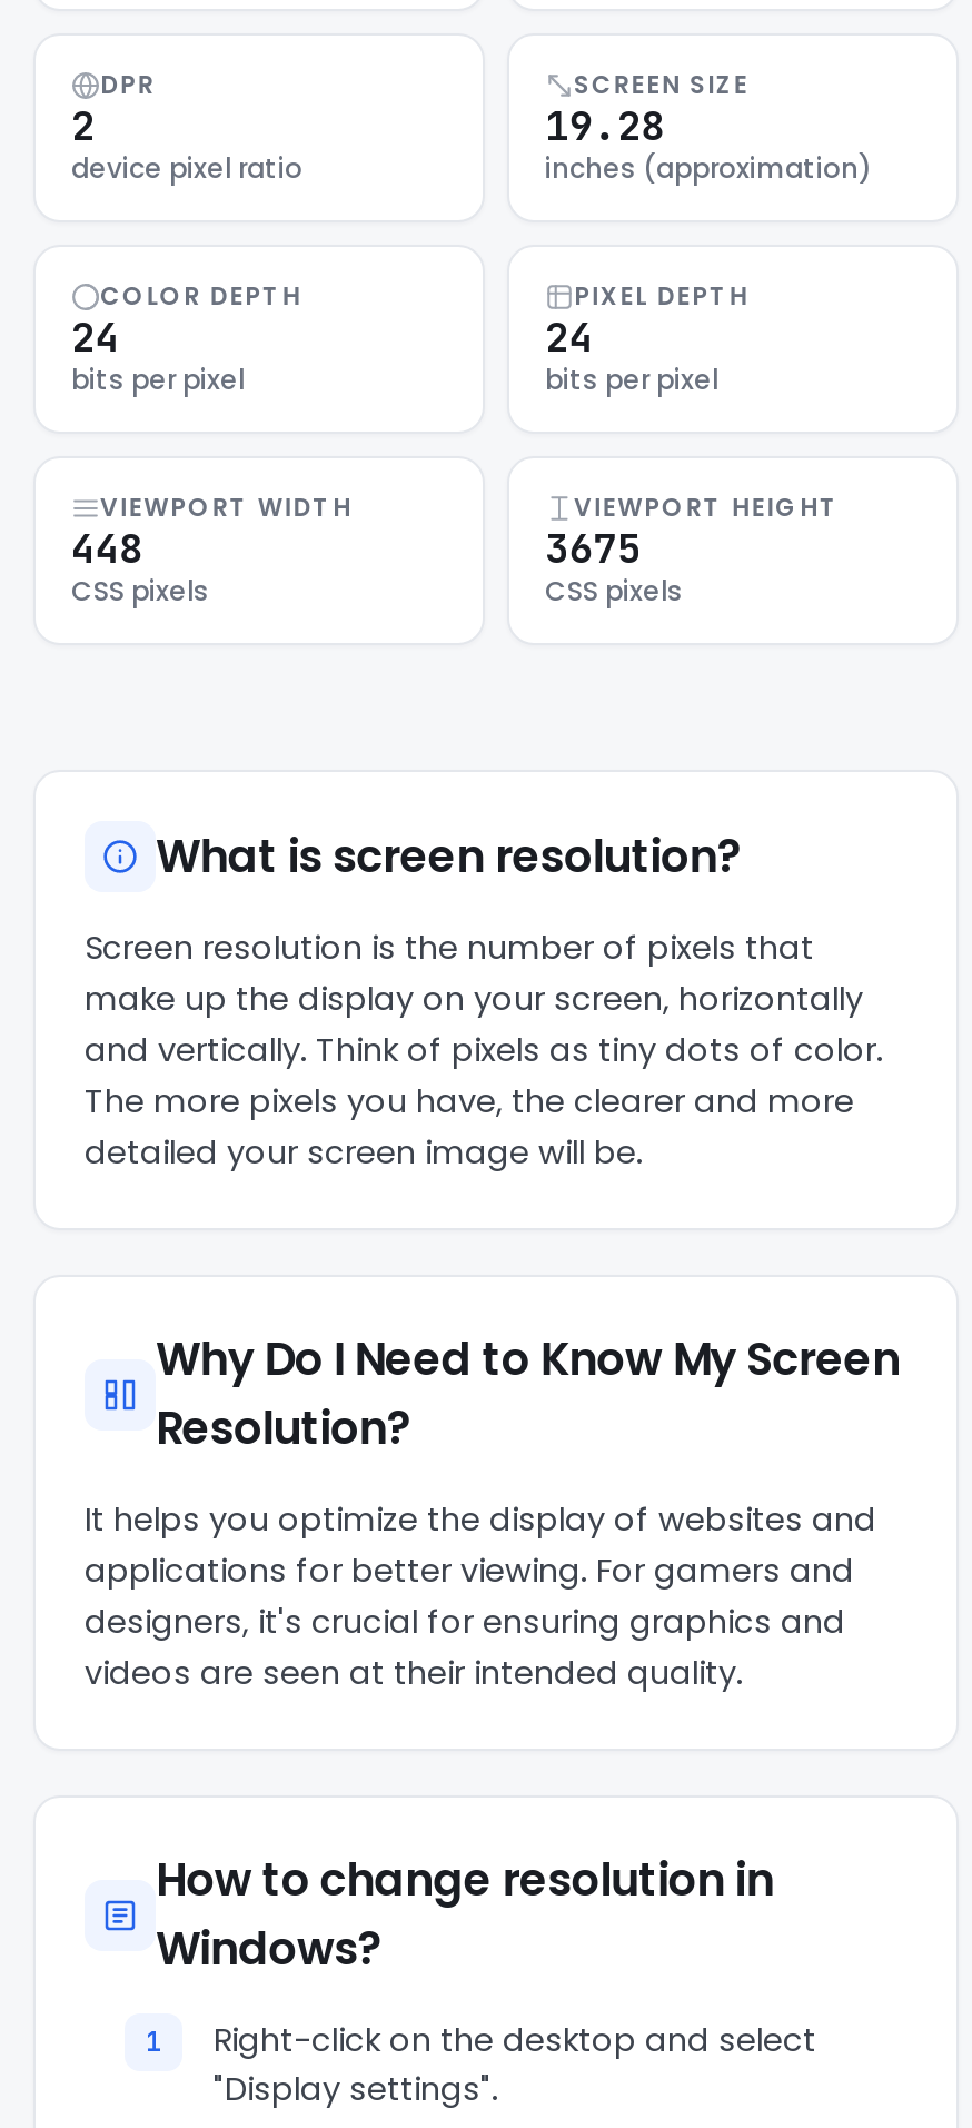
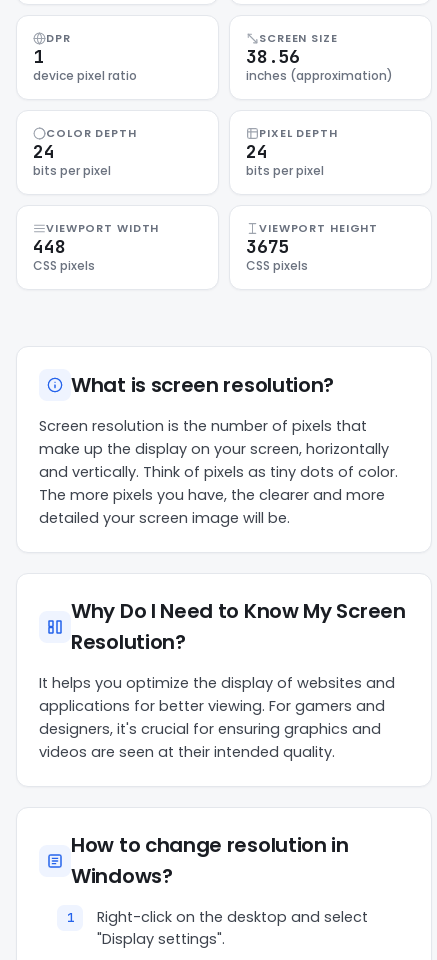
- 2
+ 1

- 19.28
+ 38.56
